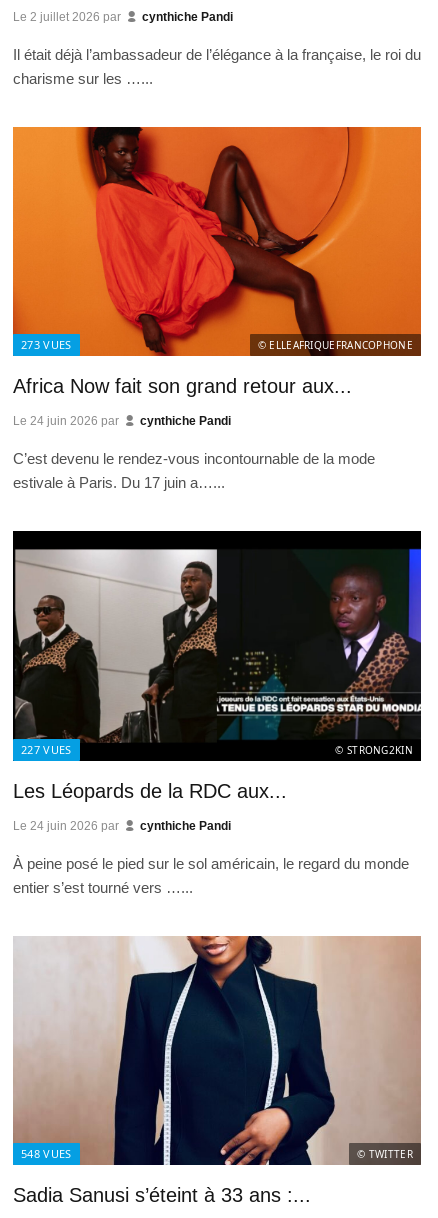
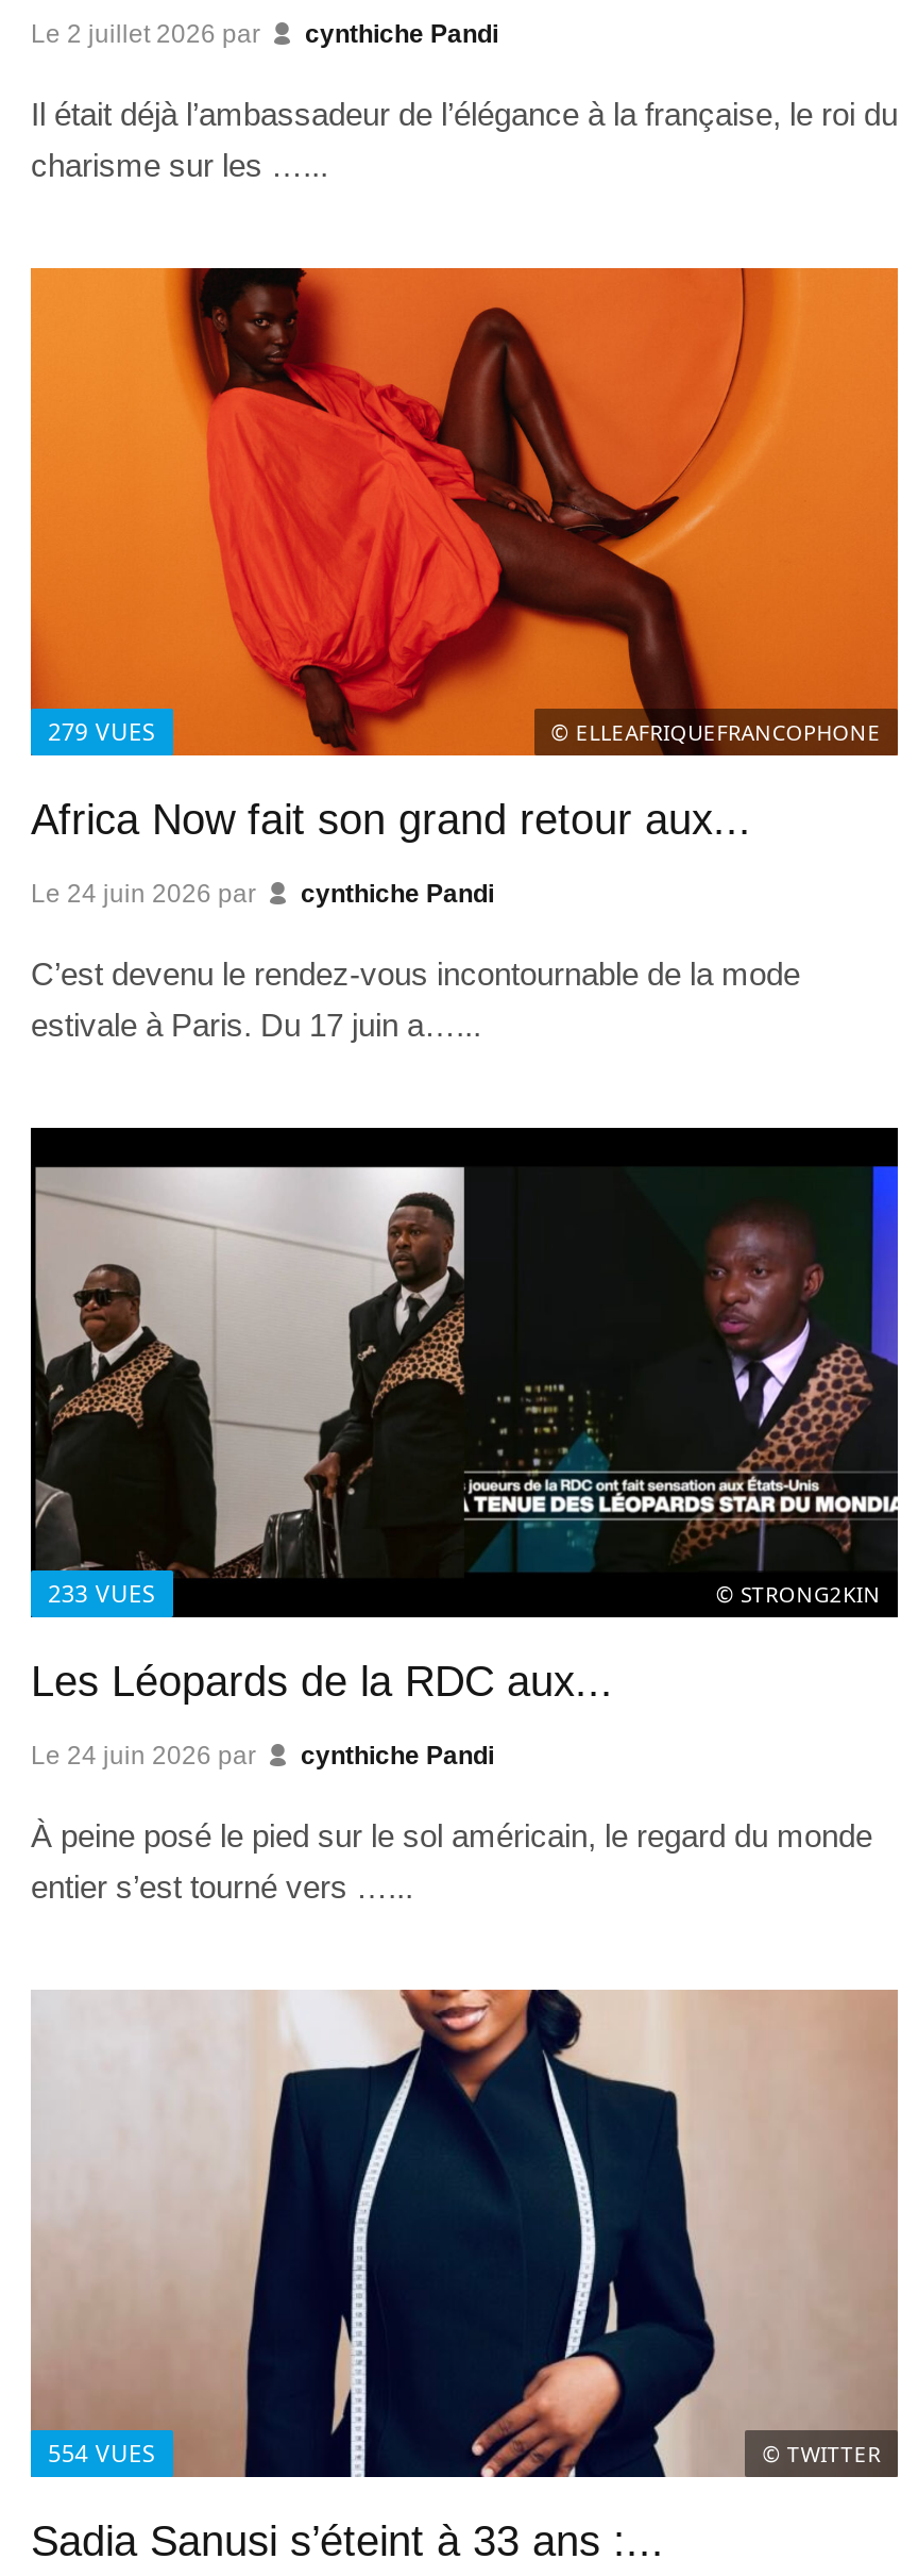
- 273 VUES
+ 279 VUES

- 227 VUES
+ 233 VUES

- 548 VUES
+ 554 VUES
